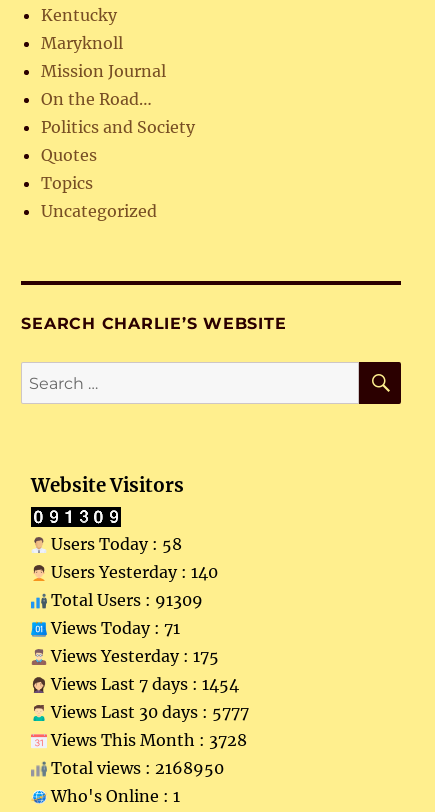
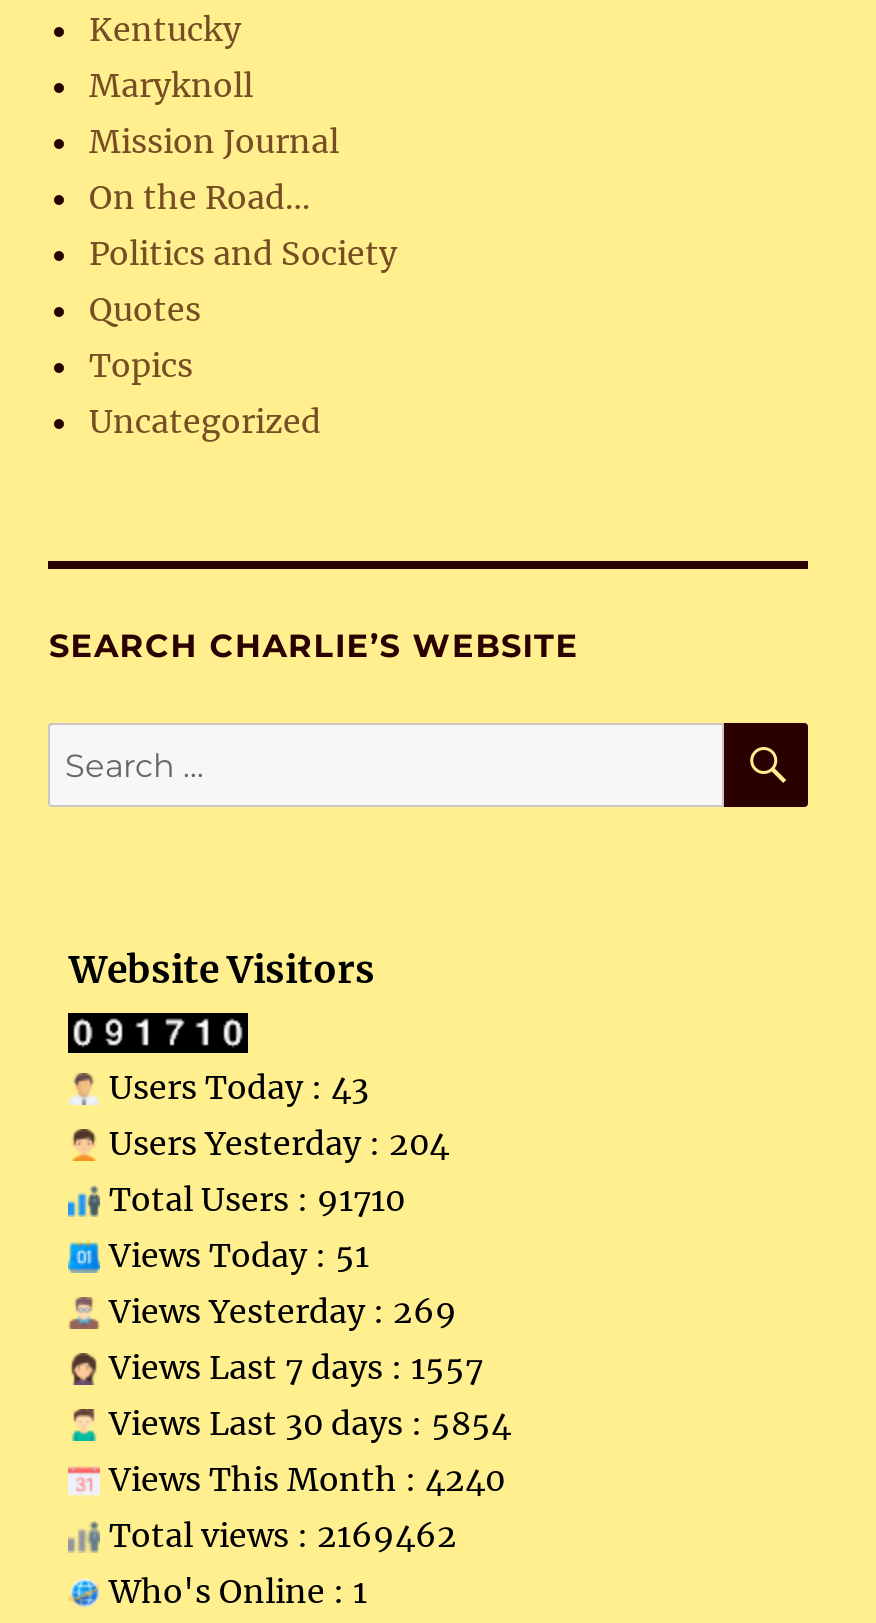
- Users Today : 58
+ Users Today : 43

- Users Yesterday : 140
+ Users Yesterday : 204

- Total Users : 91309
+ Total Users : 91710

- Views Today : 71
+ Views Today : 51

- Views Yesterday : 175
+ Views Yesterday : 269

- Views Last 7 days : 1454
+ Views Last 7 days : 1557

- Views Last 30 days : 5777
+ Views Last 30 days : 5854

- Views This Month : 3728
+ Views This Month : 4240

- Total views : 2168950
+ Total views : 2169462
